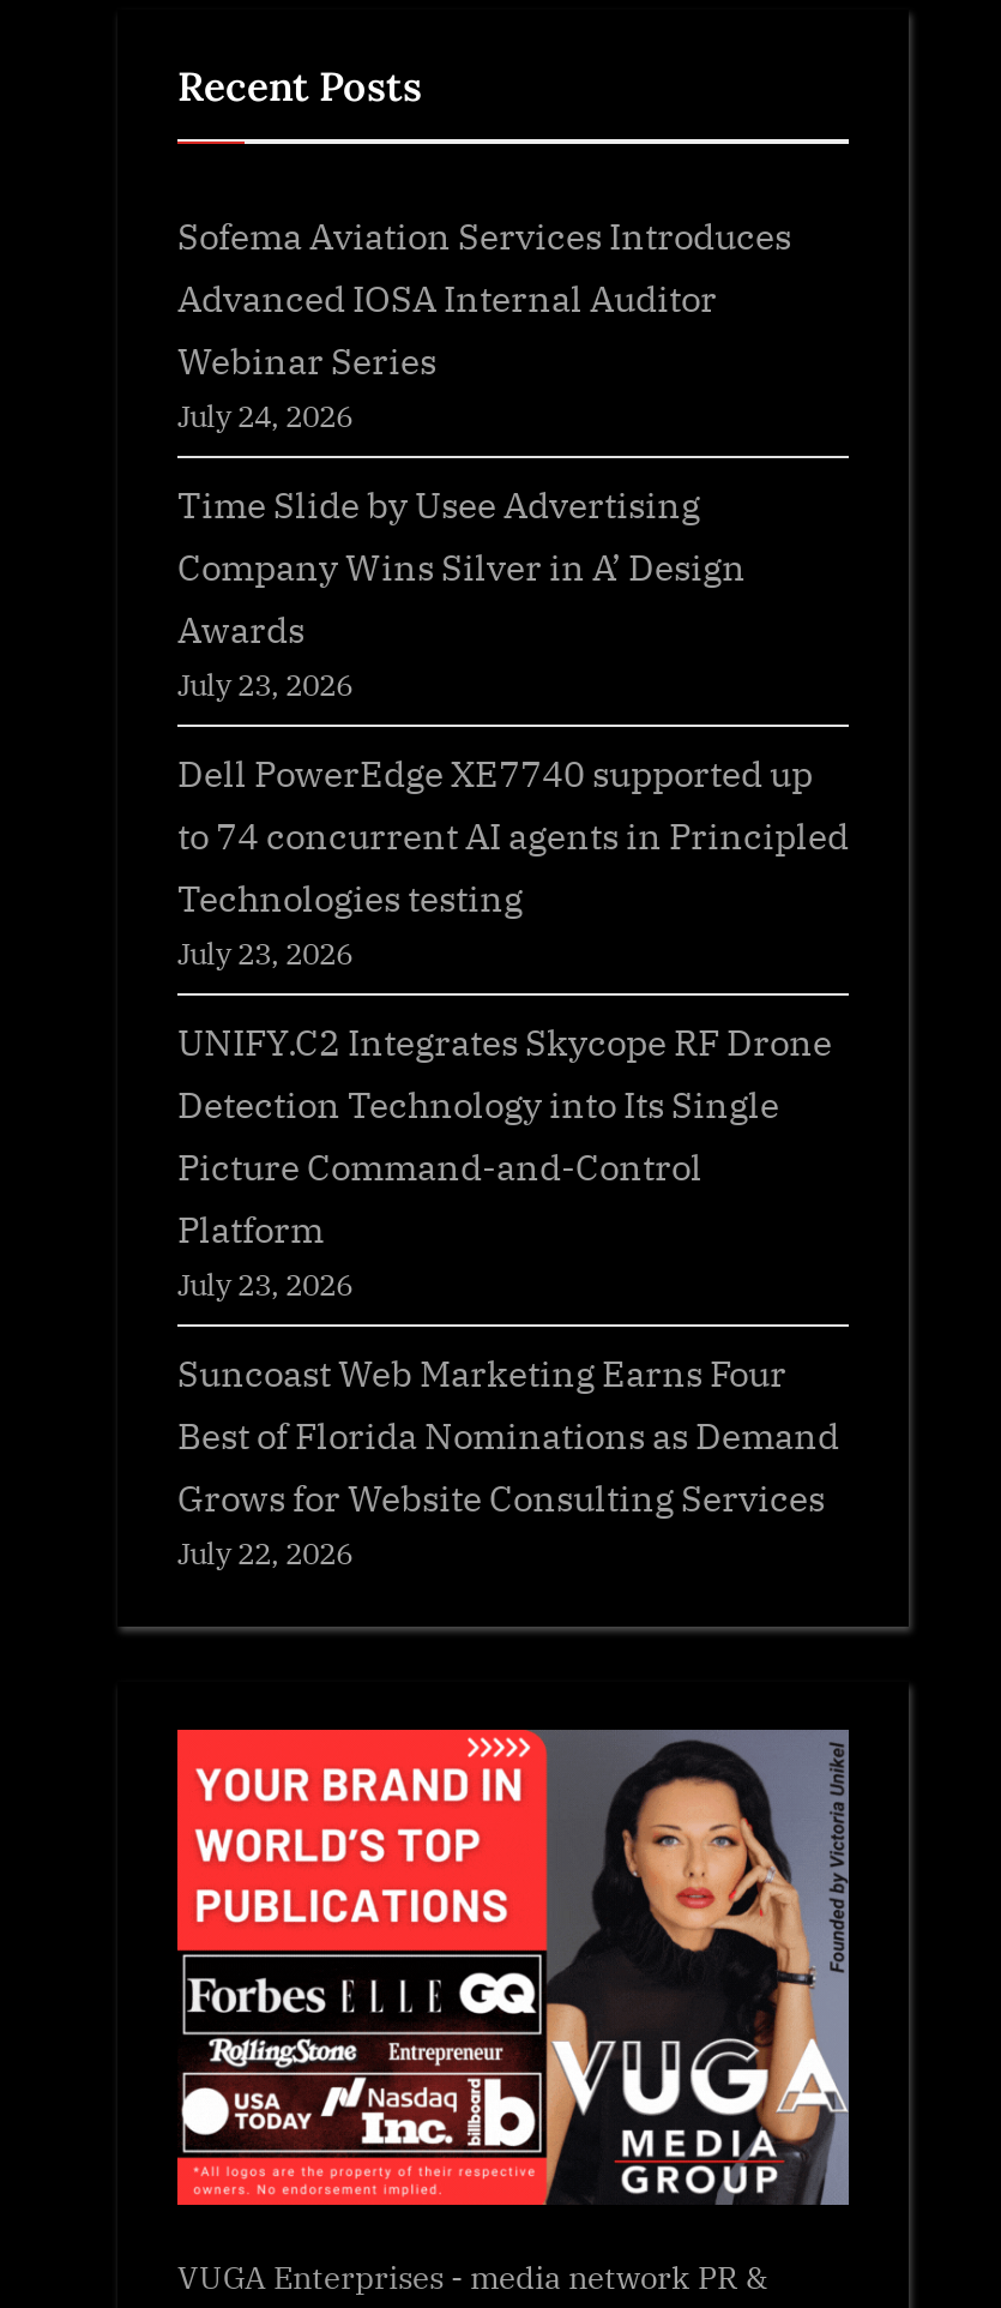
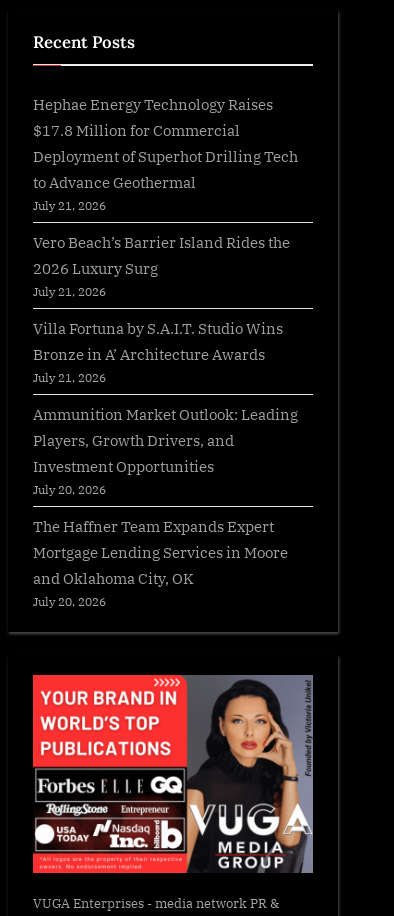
- Sofema Aviation Services Introduces
- Advanced IOSA Internal Auditor
- Webinar Series
- July 24, 2026
+ Hephae Energy Technology Raises
+ $17.8 Million for Commercial
+ Deployment of Superhot Drilling Tech
+ to Advance Geothermal
+ July 21, 2026

- Time Slide by Usee Advertising
- Company Wins Silver in A’ Design
- Awards
- July 23, 2026
+ Vero Beach’s Barrier Island Rides the
+ 2026 Luxury Surg
+ July 21, 2026

- Dell PowerEdge XE7740 supported up
- to 74 concurrent AI agents in Principled
- Technologies testing
- July 23, 2026
+ Villa Fortuna by S.A.I.T. Studio Wins
+ Bronze in A’ Architecture Awards
+ July 21, 2026

- UNIFY.C2 Integrates Skycope RF Drone
- Detection Technology into Its Single
- Picture Command-and-Control
- Platform
- July 23, 2026
+ Ammunition Market Outlook: Leading
+ Players, Growth Drivers, and
+ Investment Opportunities
+ July 20, 2026

- Suncoast Web Marketing Earns Four
- Best of Florida Nominations as Demand
- Grows for Website Consulting Services
- July 22, 2026
+ The Haffner Team Expands Expert
+ Mortgage Lending Services in Moore
+ and Oklahoma City, OK
+ July 20, 2026
